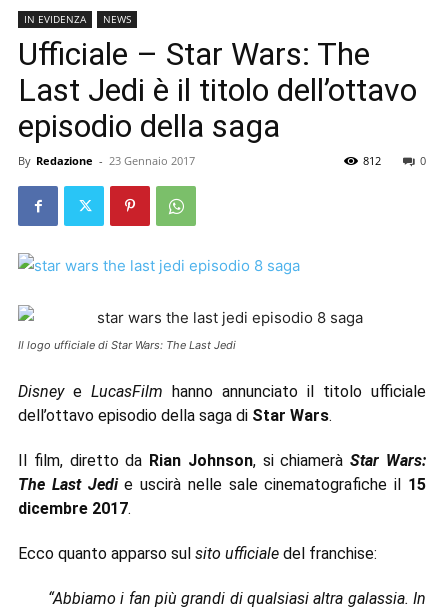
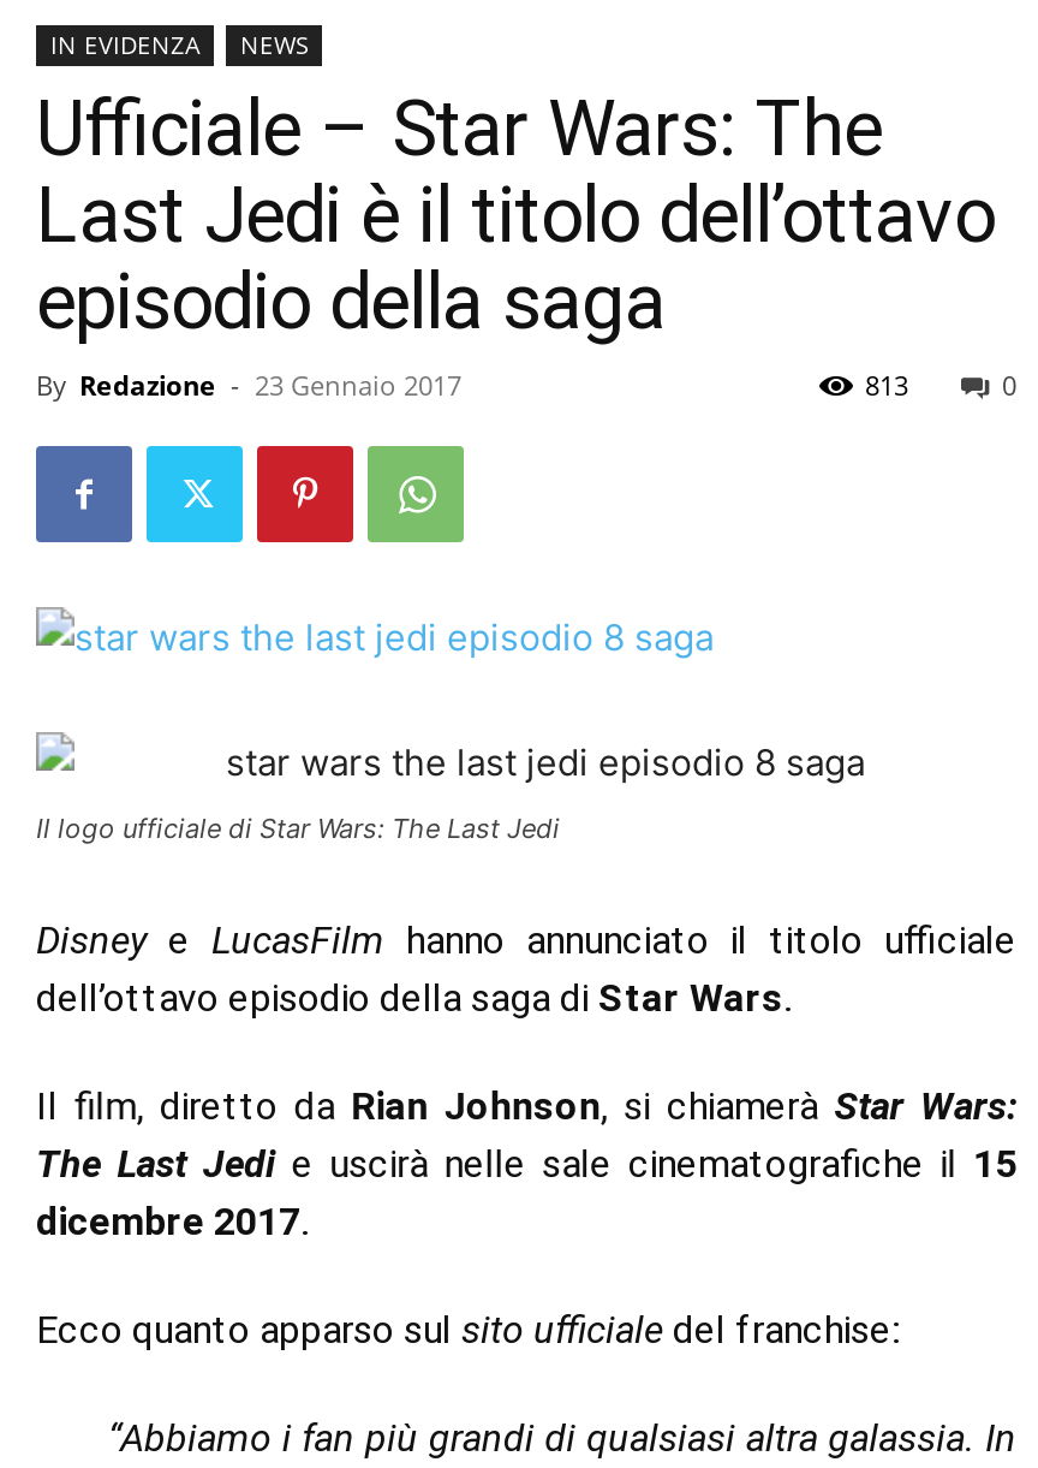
- 812
+ 813
